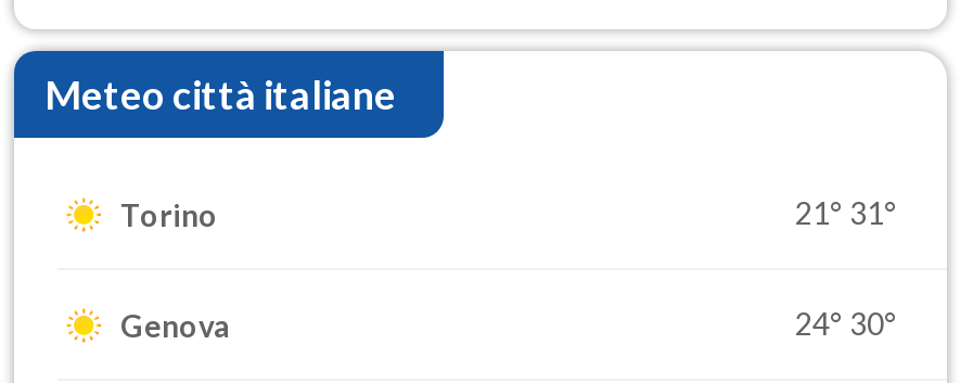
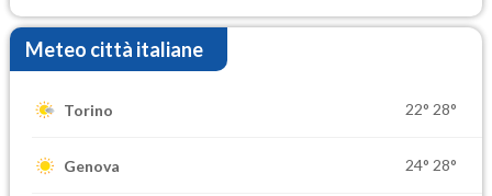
- 21° 31°
+ 22° 28°

- 24° 30°
+ 24° 28°
